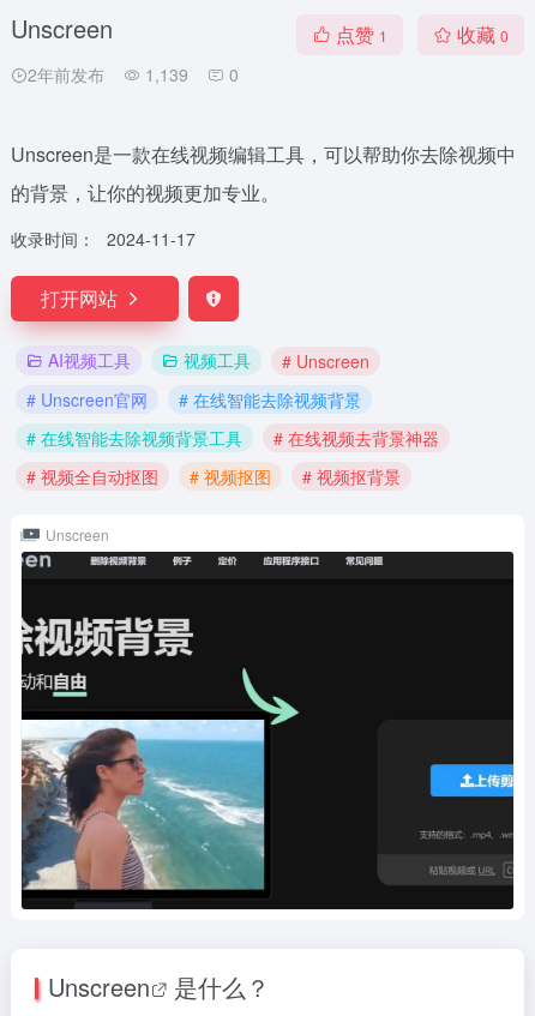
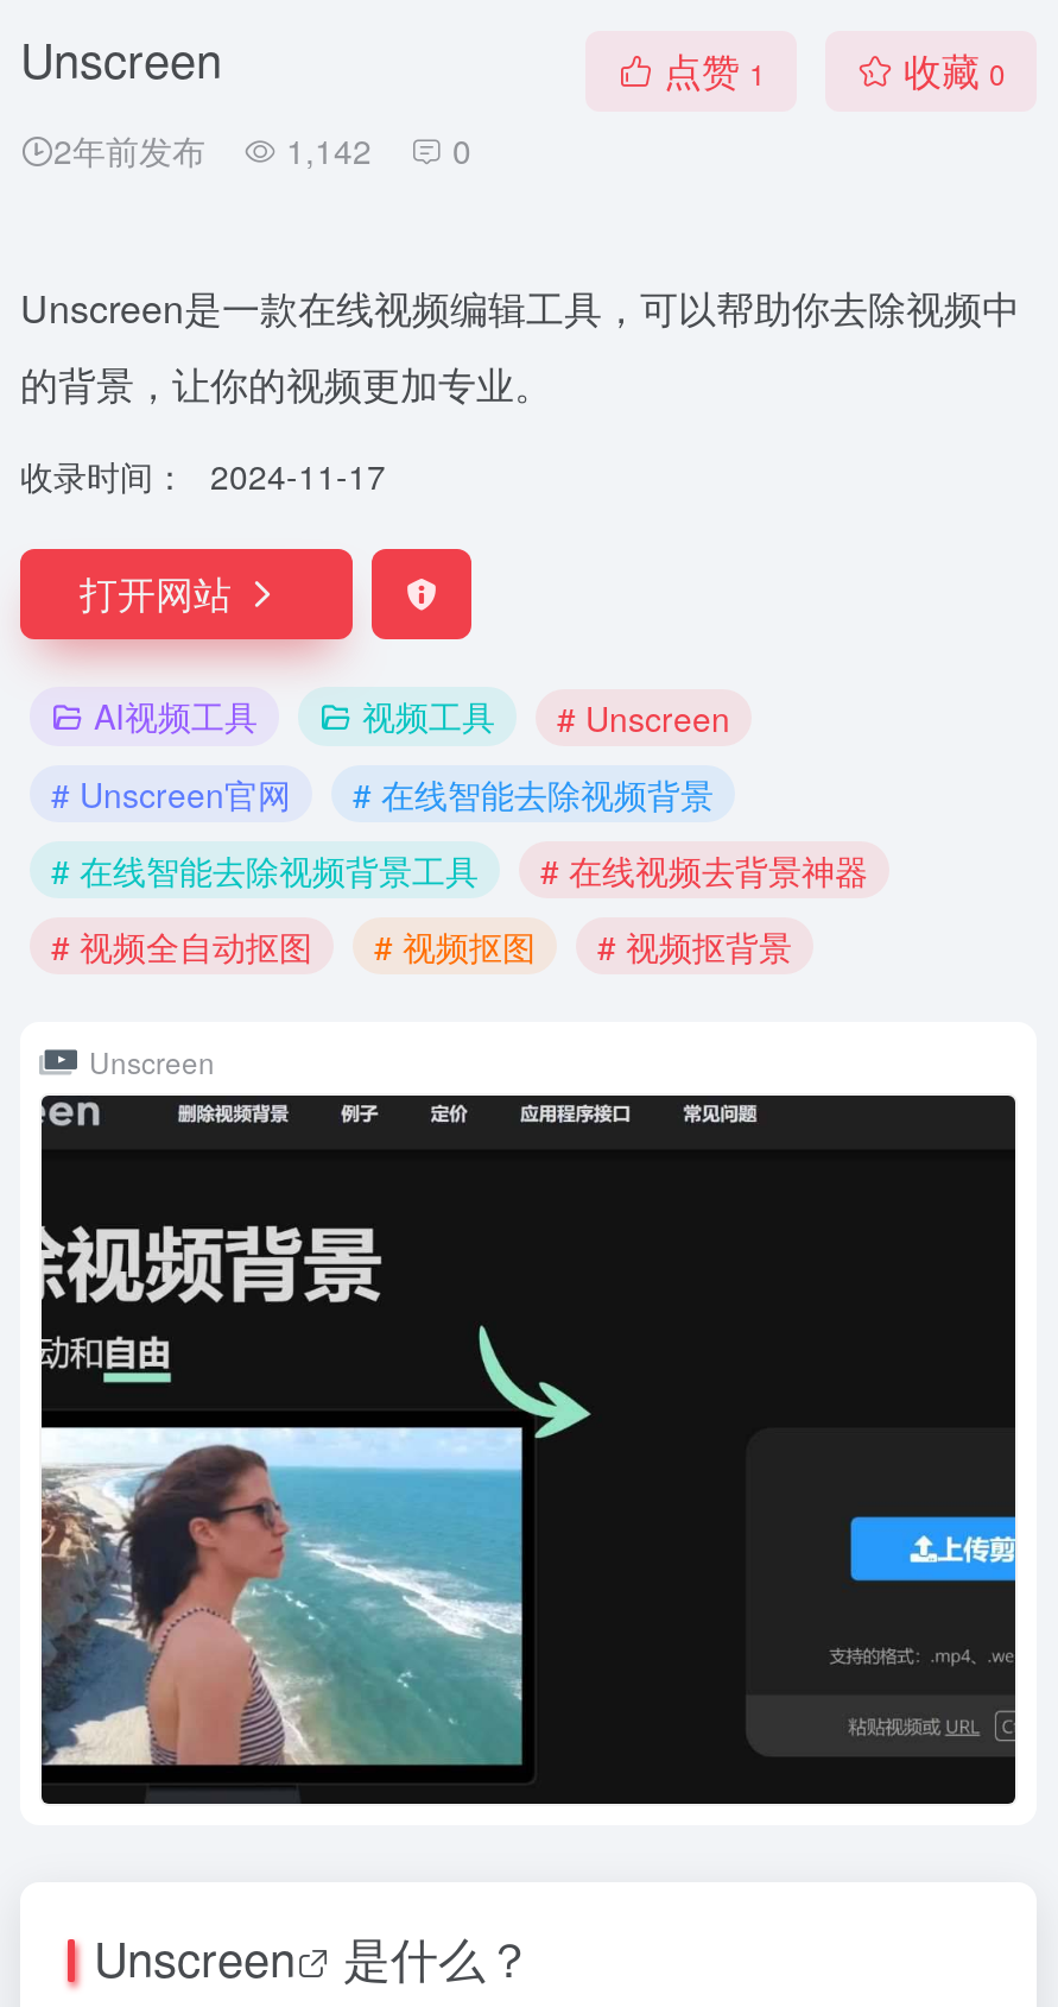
- 2年前发布 1,139 0
+ 2年前发布 1,142 0
